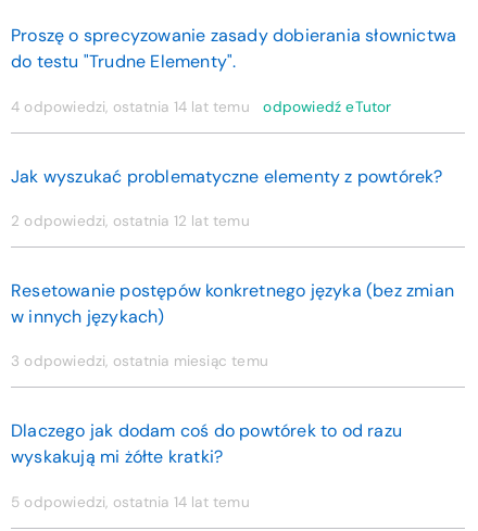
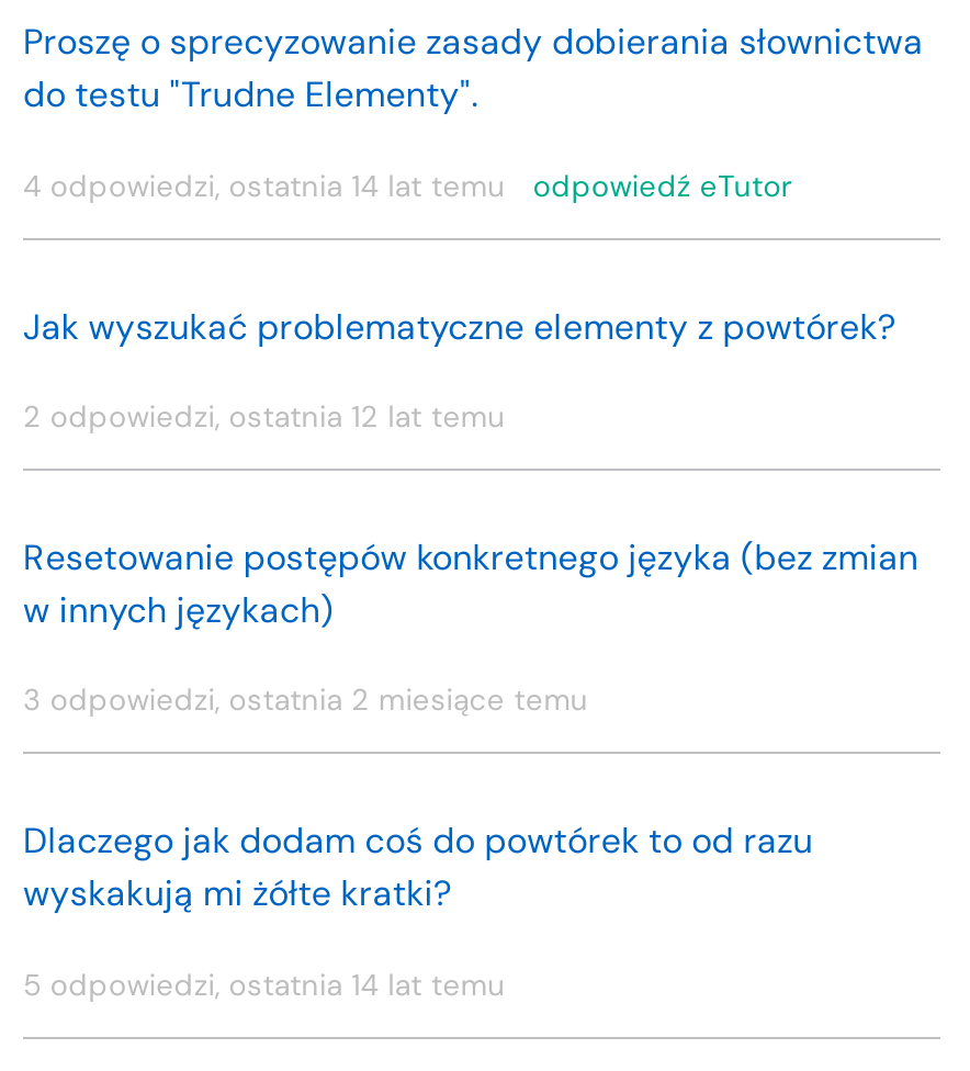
- 3 odpowiedzi, ostatnia miesiąc temu
+ 3 odpowiedzi, ostatnia 2 miesiące temu
